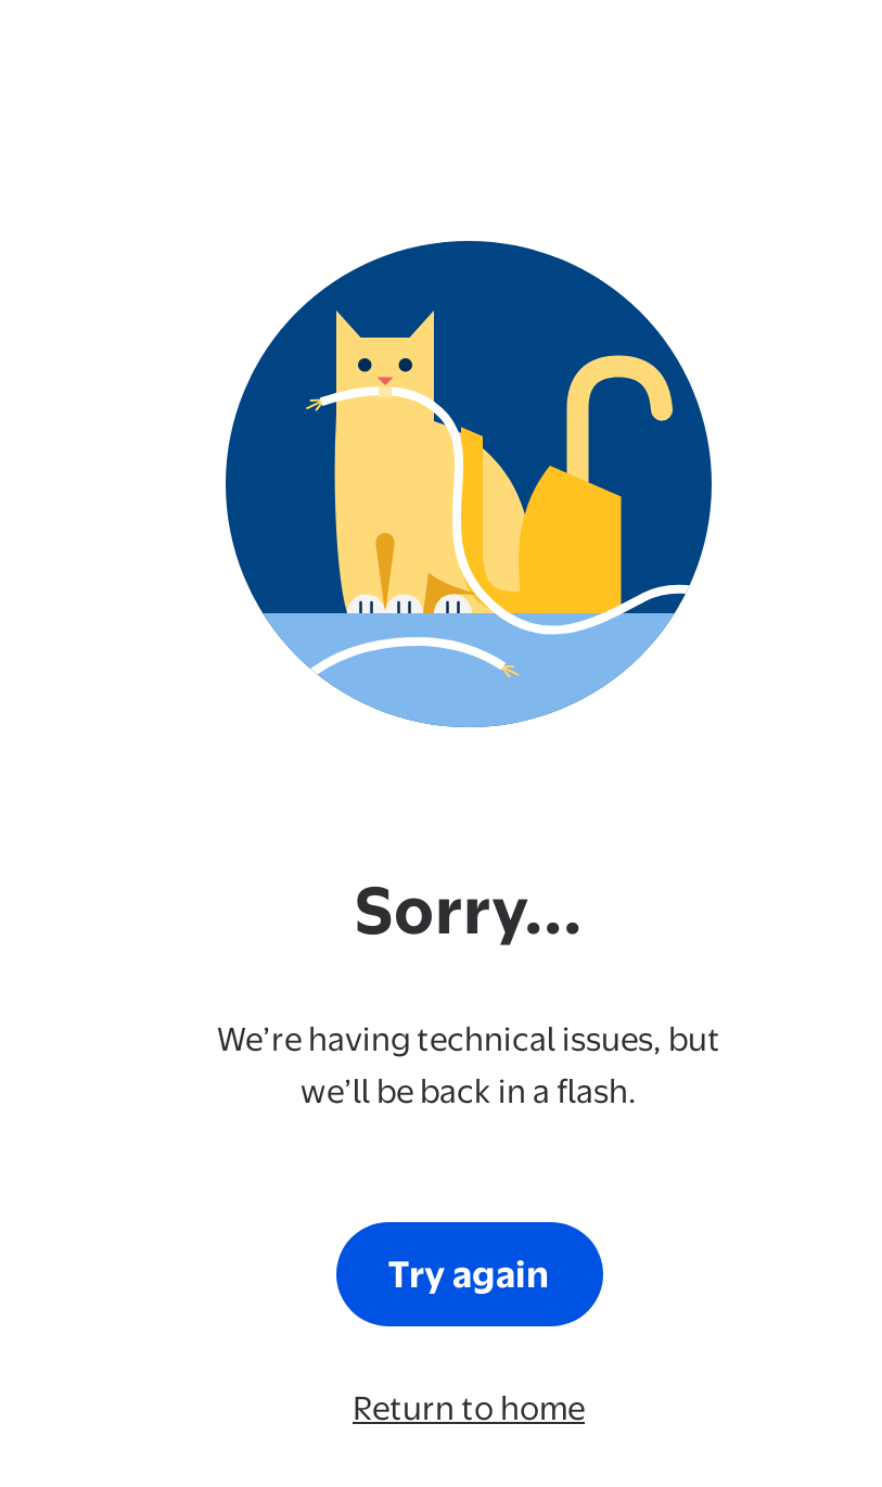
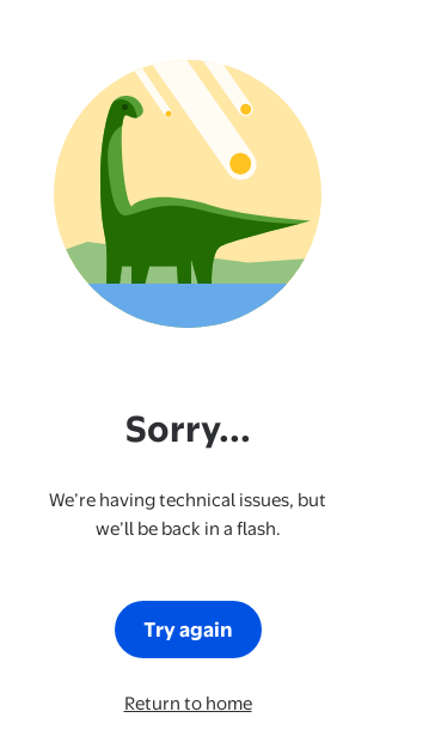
- [image]
+ [image]
